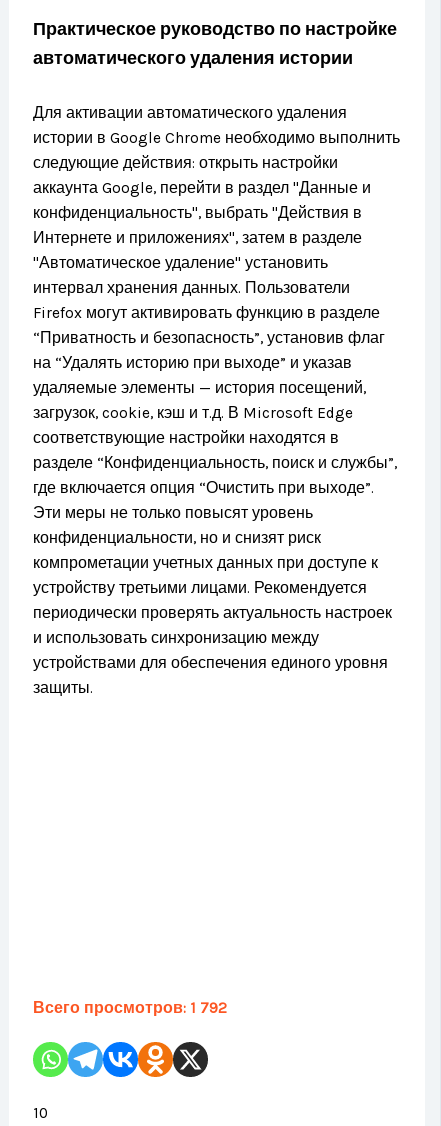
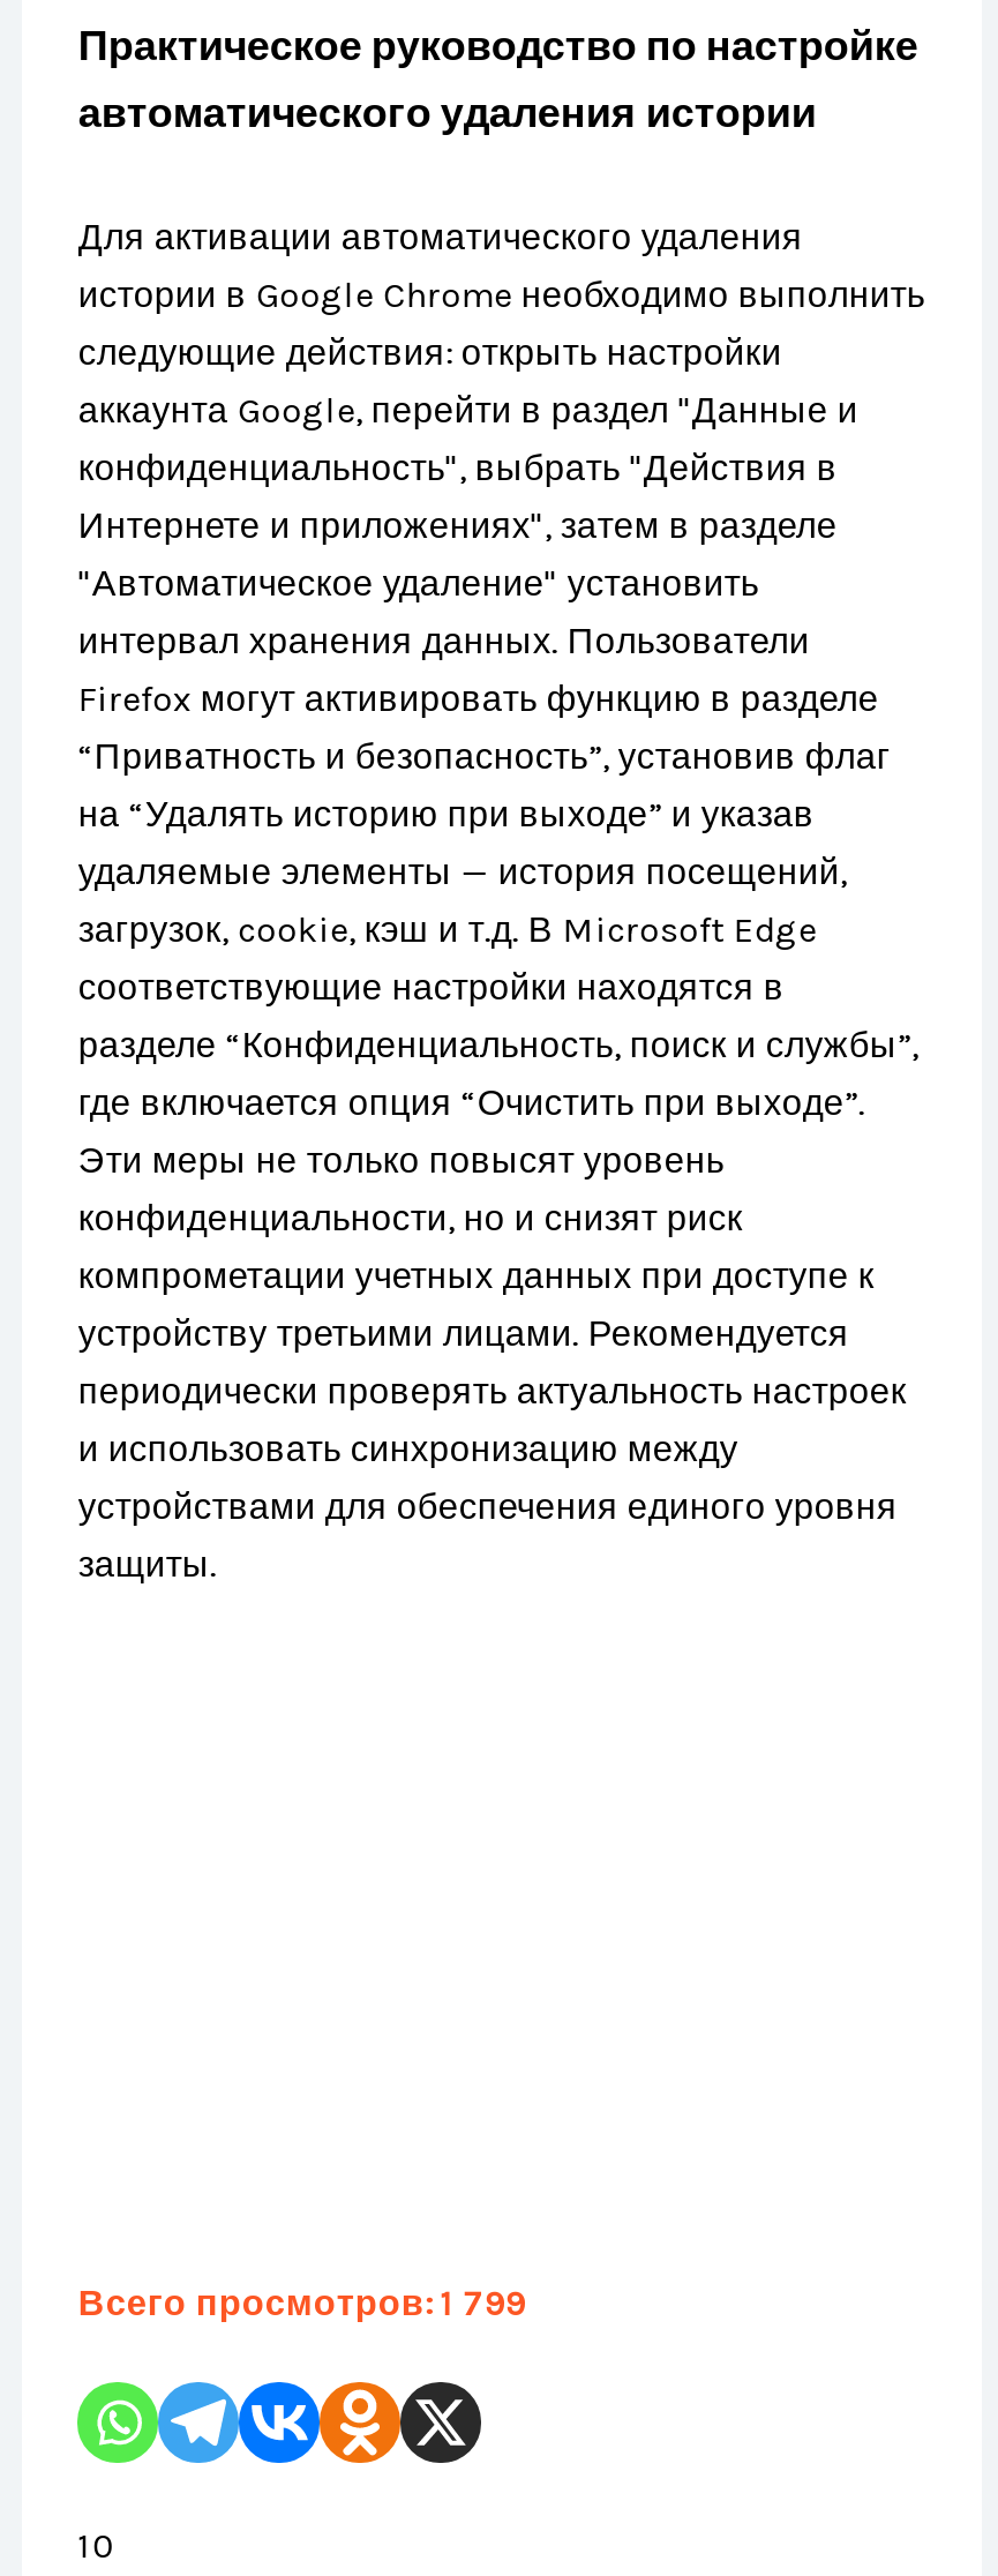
- Всего просмотров: 1 792
+ Всего просмотров: 1 799
